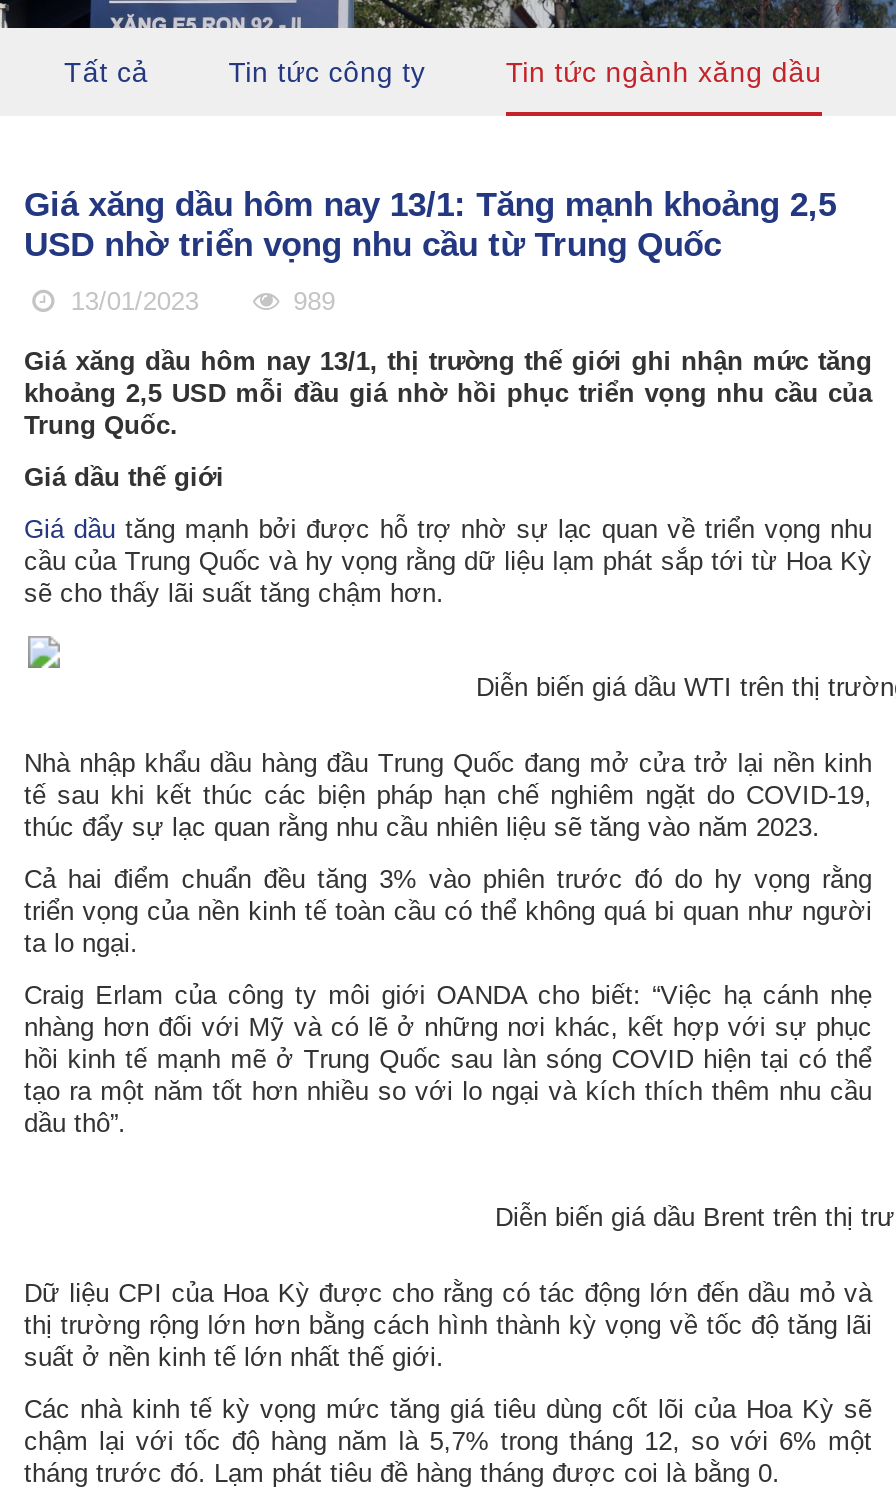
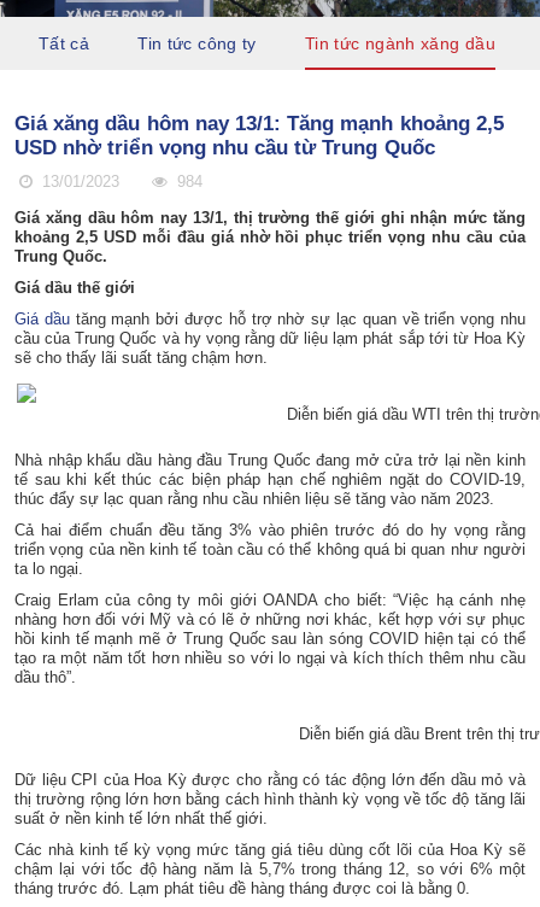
- 989
+ 984
